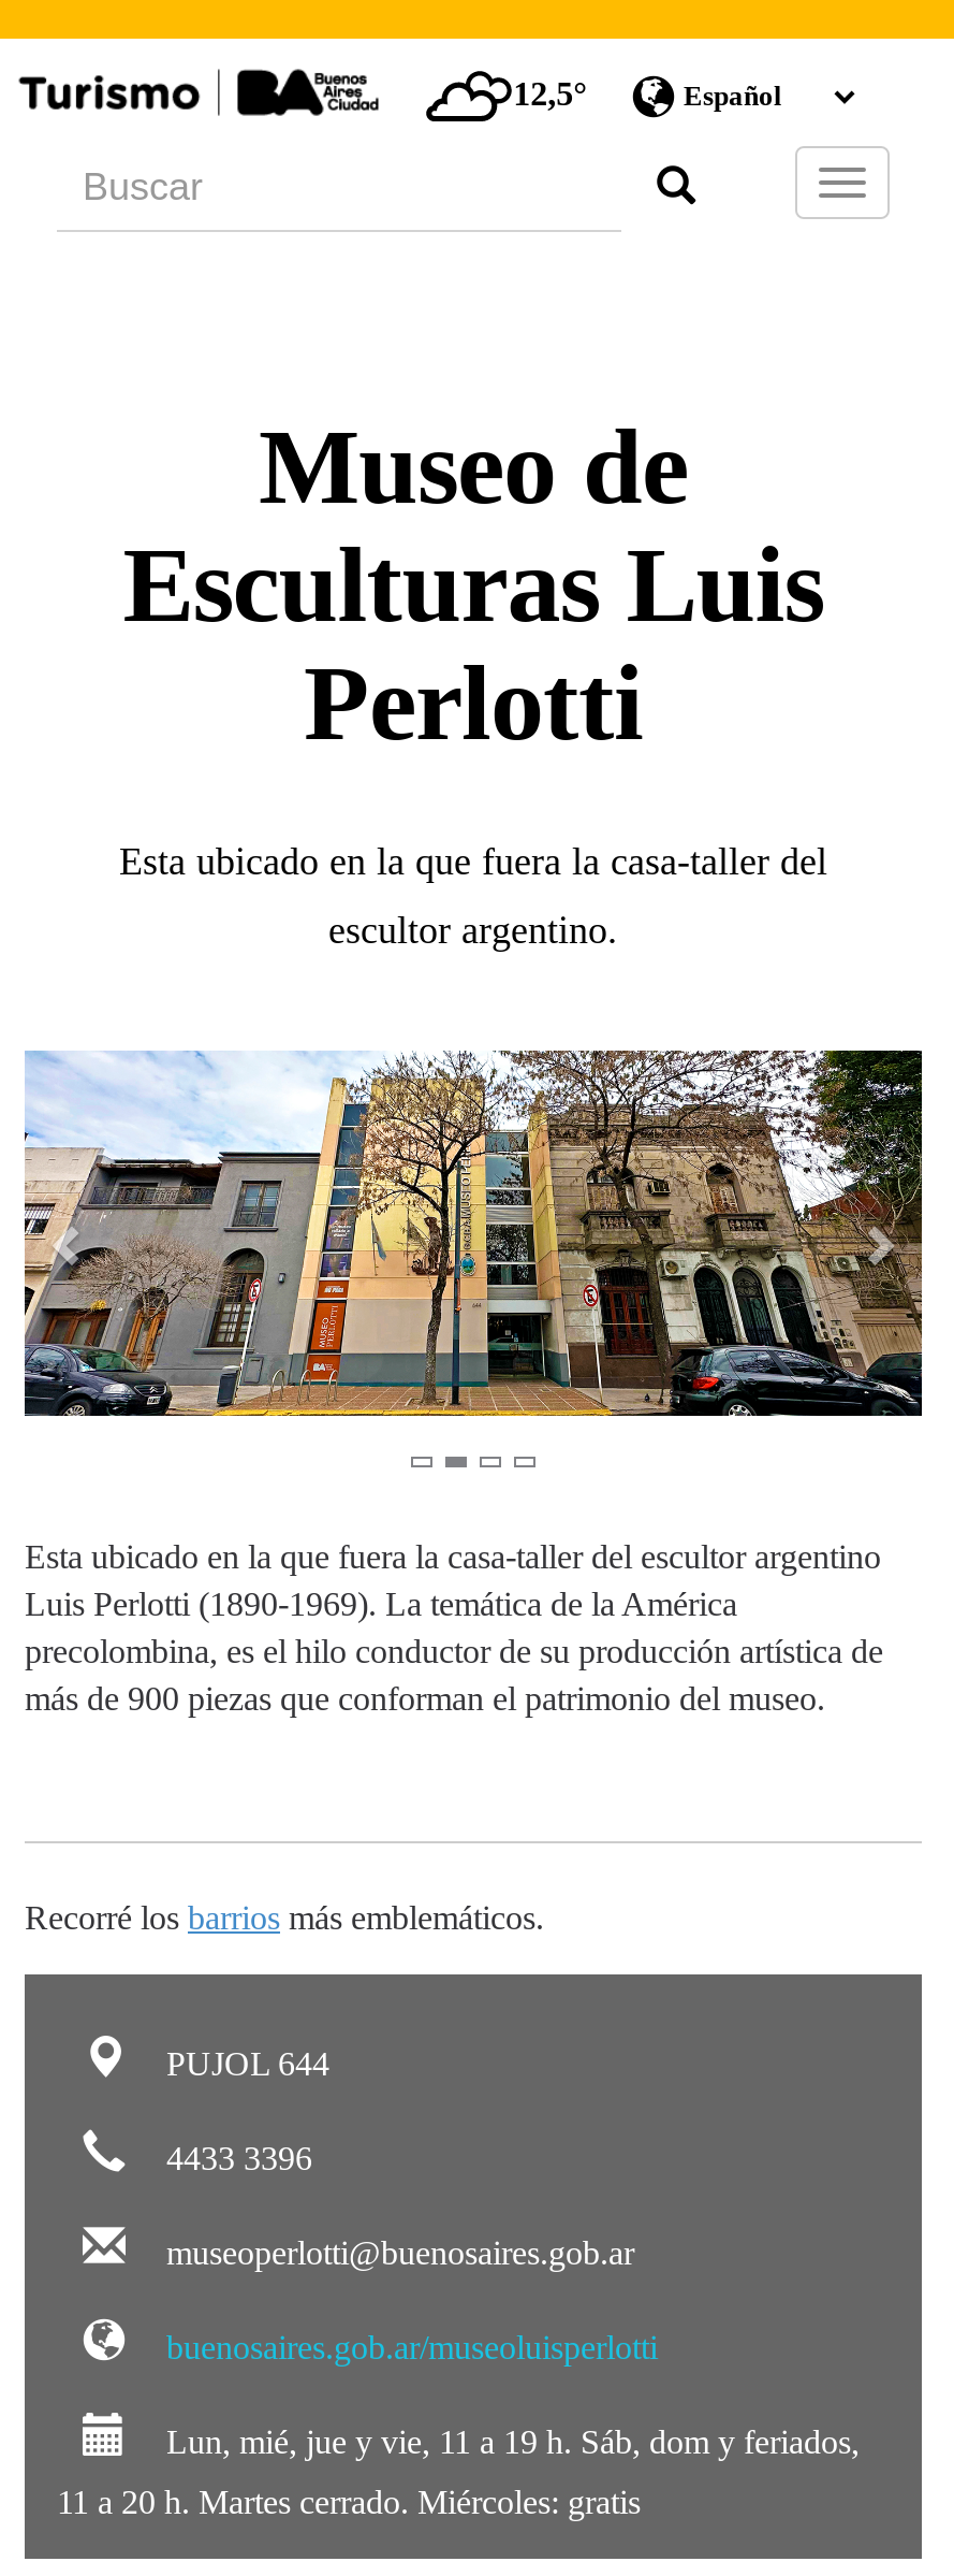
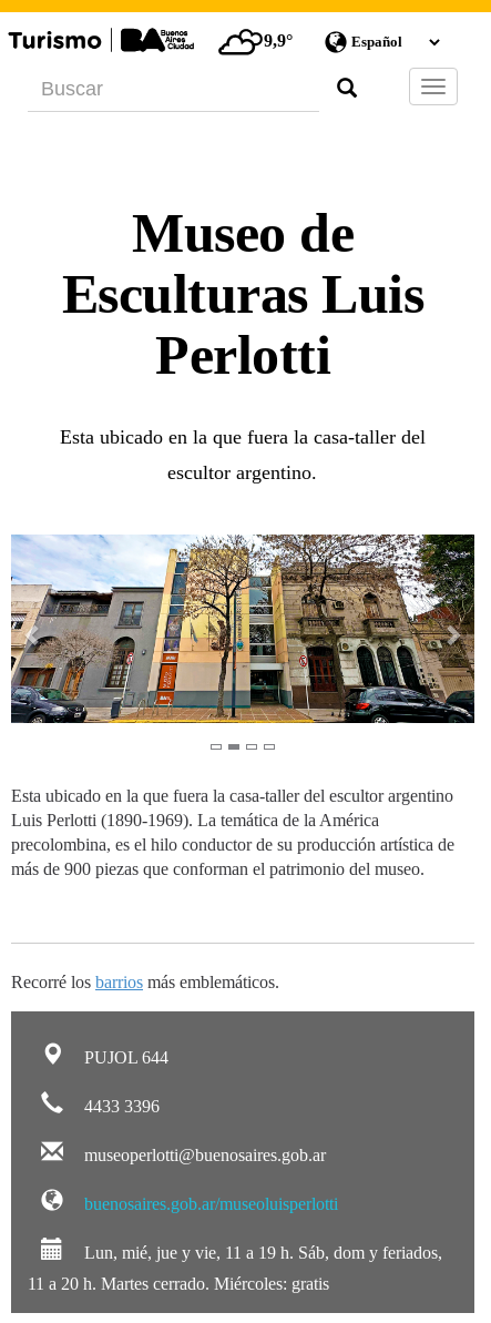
- 12,5°
+ 9,9°
